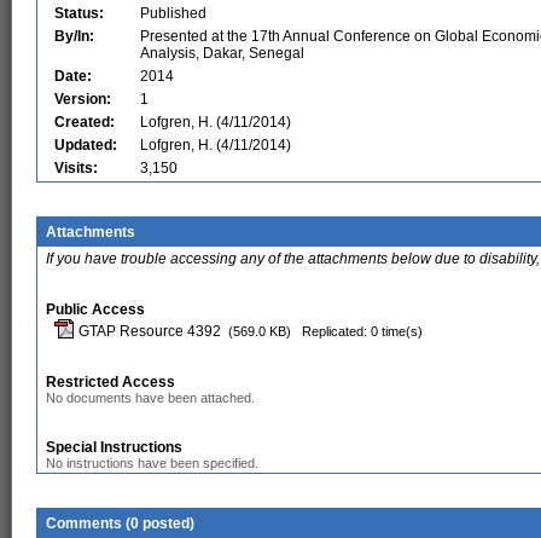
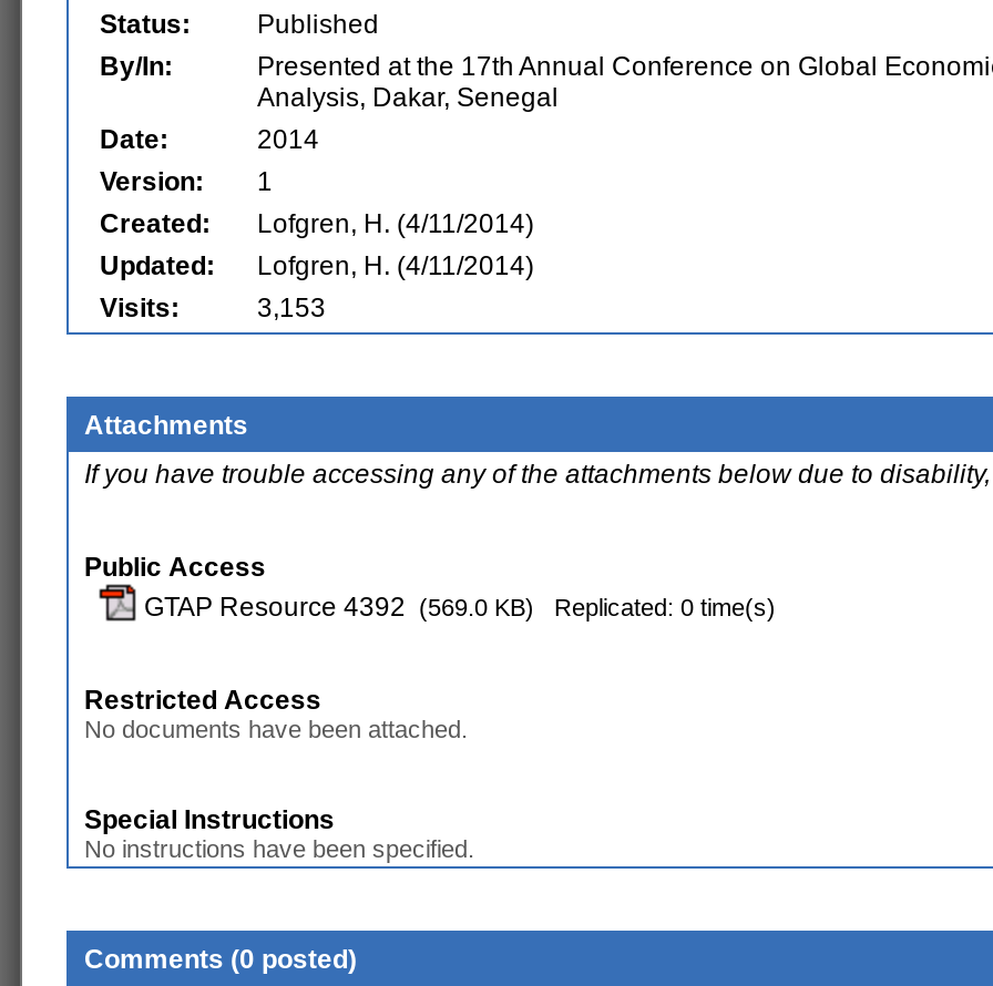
- 3,150
+ 3,153
